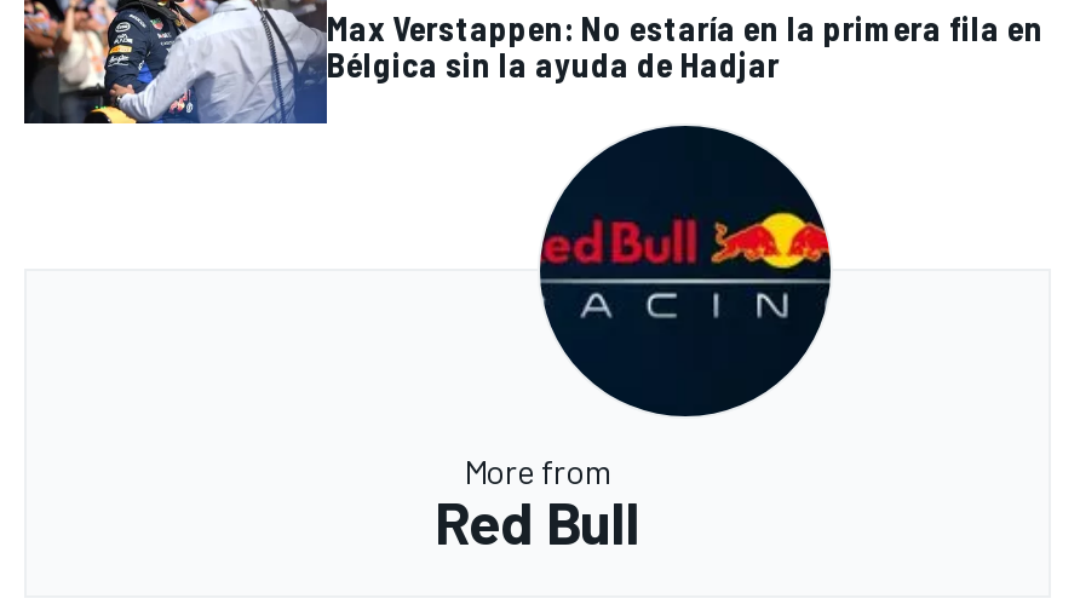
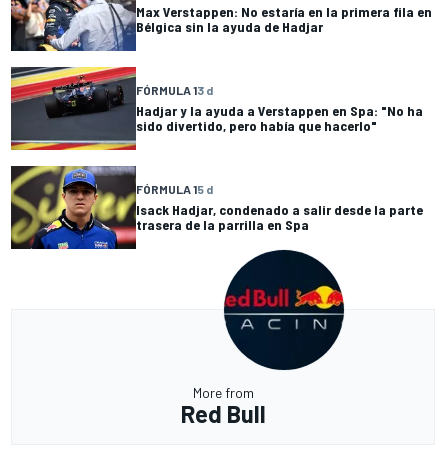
+ [image]
+ FÓRMULA 13 d
+ Hadjar y la ayuda a Verstappen en Spa: "No ha
+ sido divertido, pero había que hacerlo"

+ [image]
+ FÓRMULA 15 d
+ Isack Hadjar, condenado a salir desde la parte
+ trasera de la parrilla en Spa
